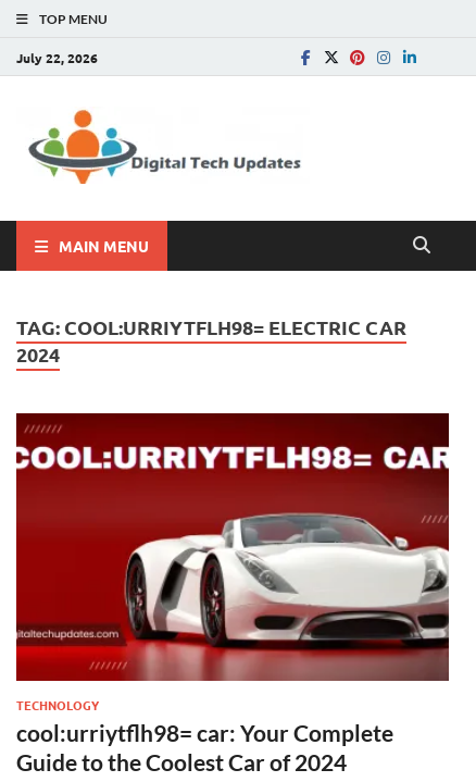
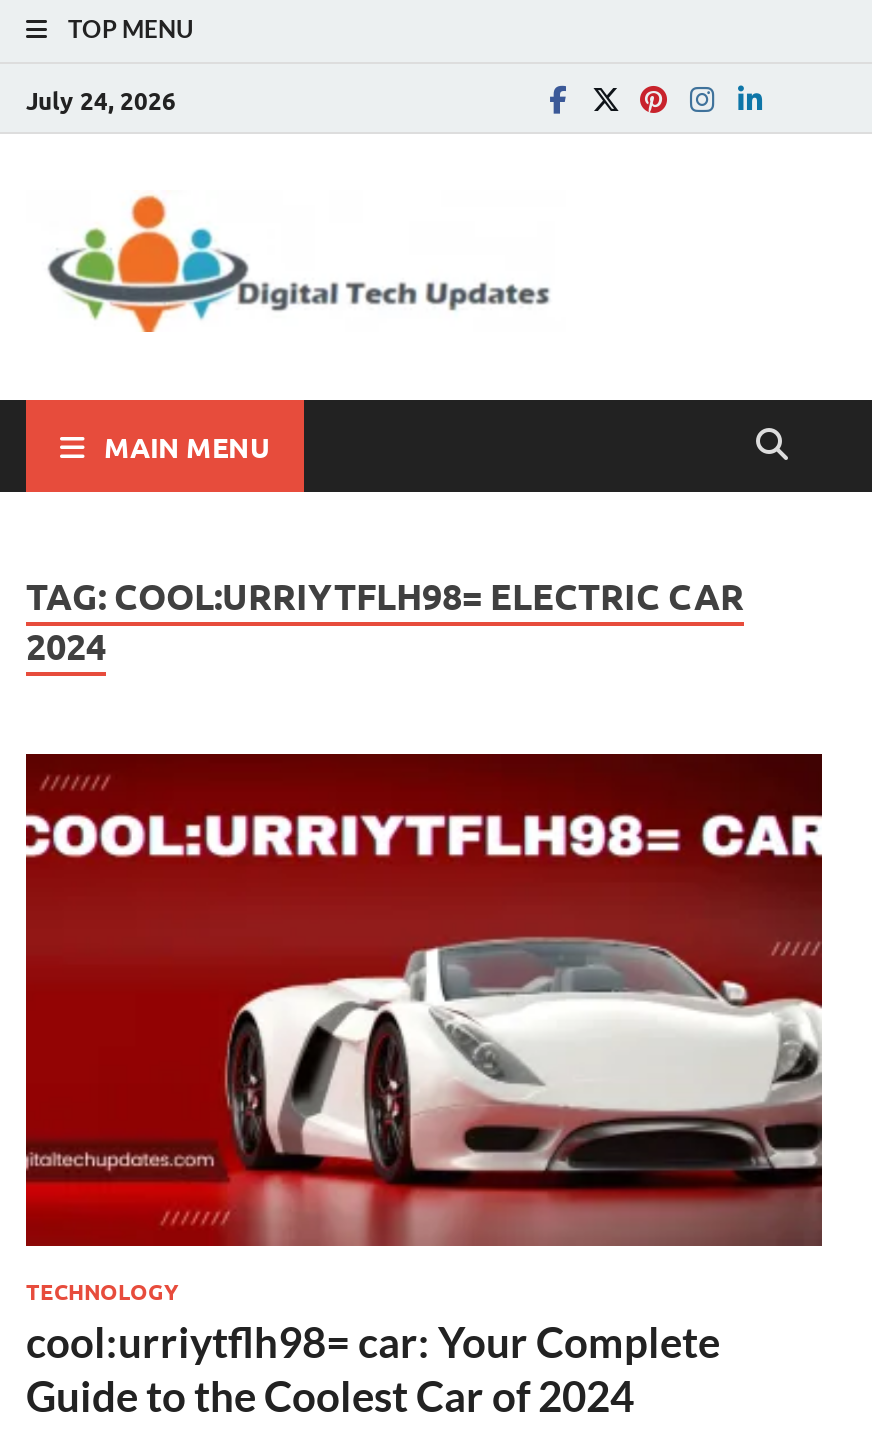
- July 22, 2026
+ July 24, 2026
